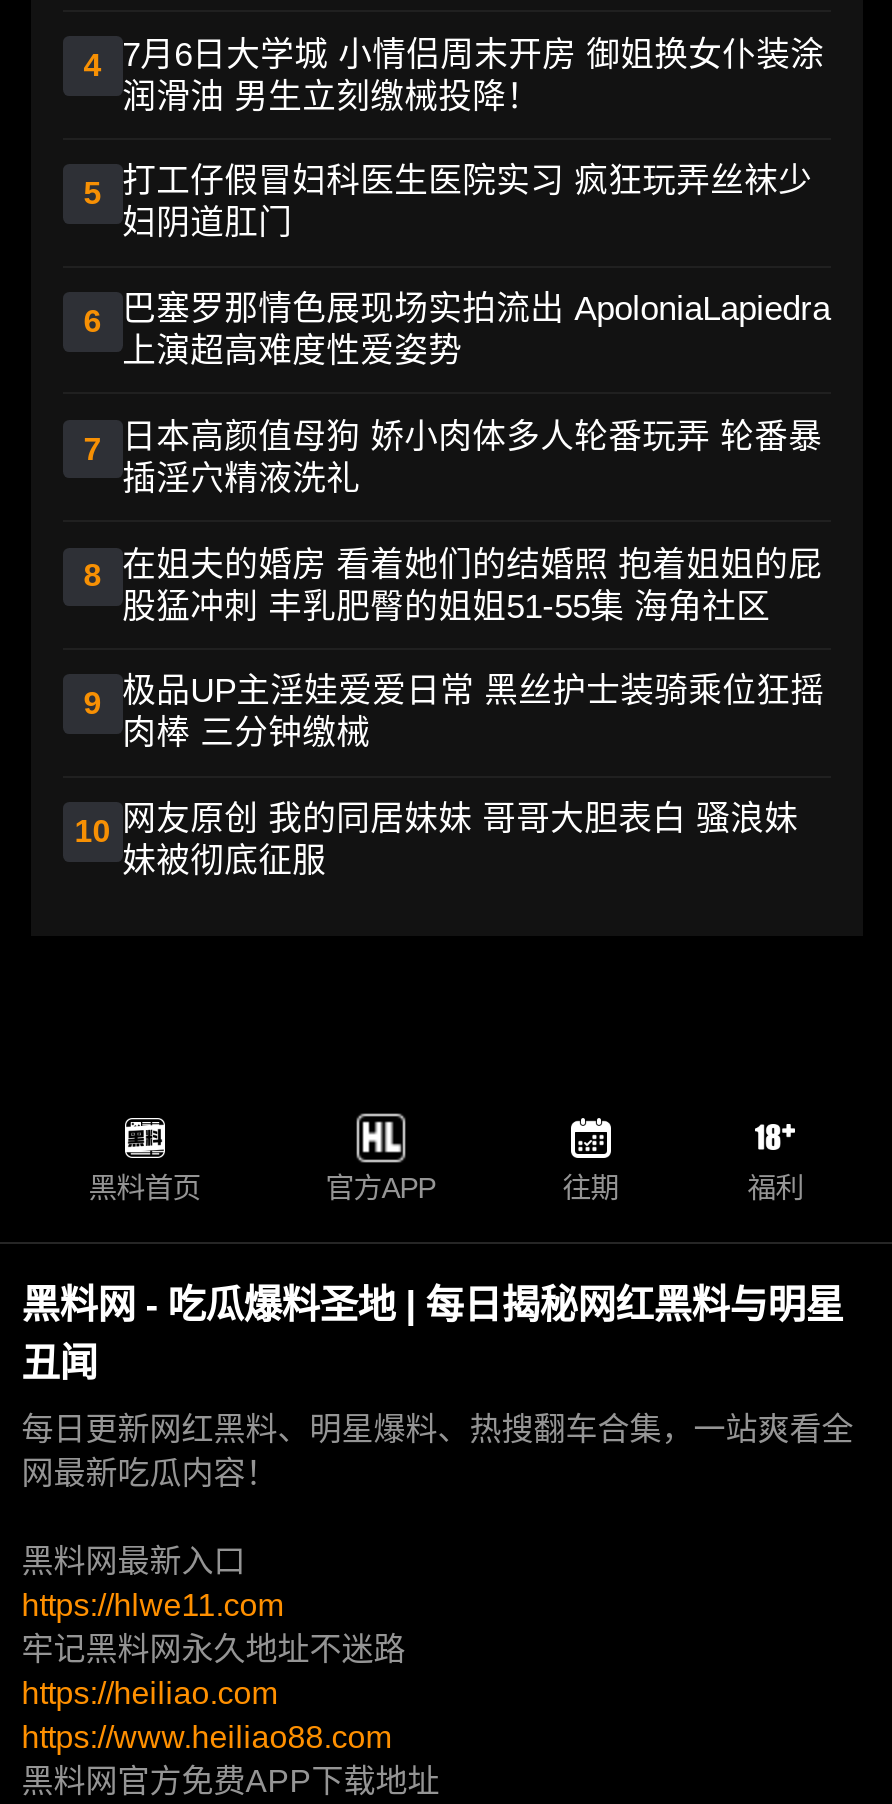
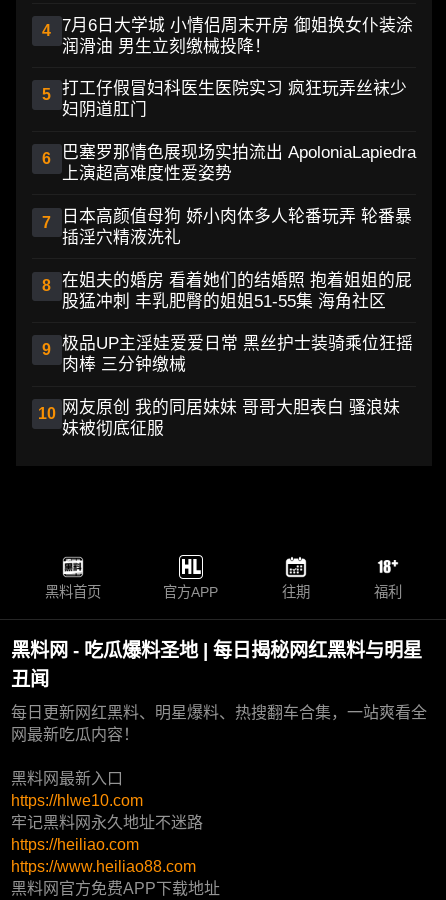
- https://hlwe11.com
+ https://hlwe10.com
